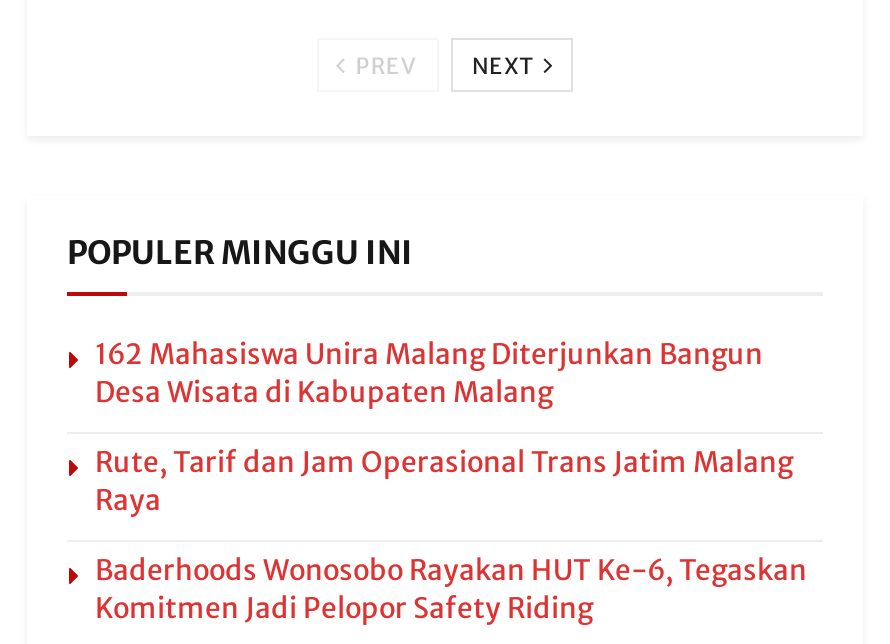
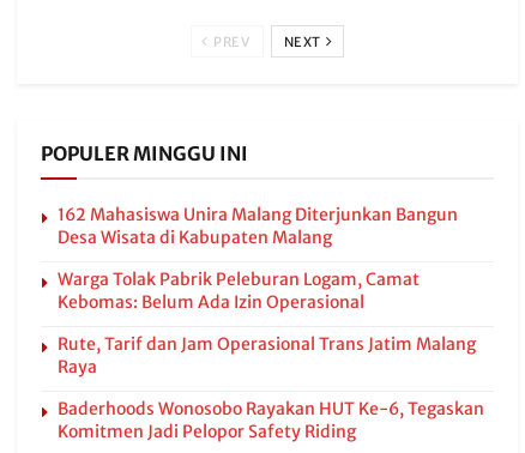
+ Warga Tolak Pabrik Peleburan Logam, Camat
+ Kebomas: Belum Ada Izin Operasional
